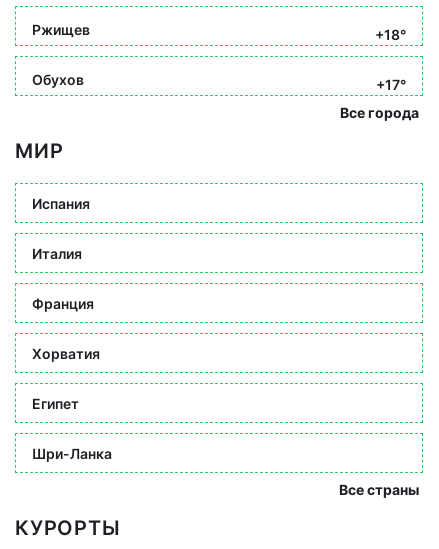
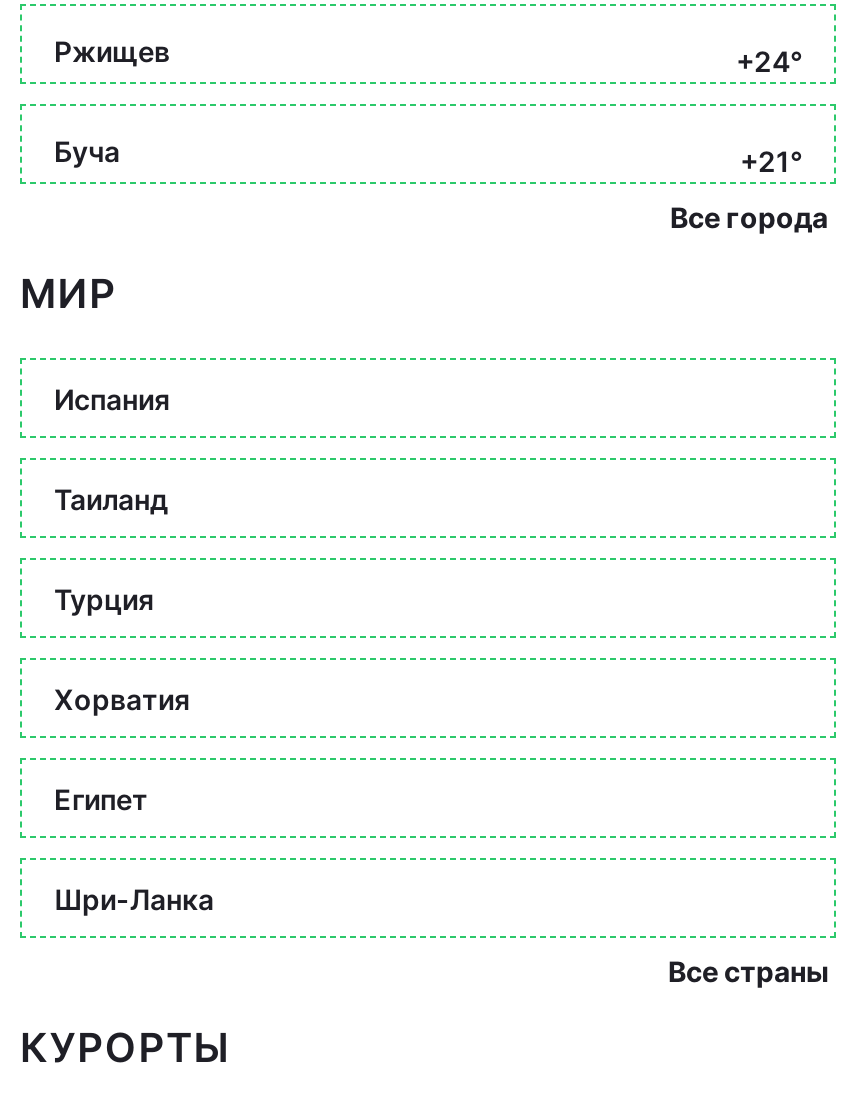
- +18°
+ +24°

- Обухов
- +17°
+ Буча
+ +21°

- Италия
+ Таиланд

- Франция
+ Турция
